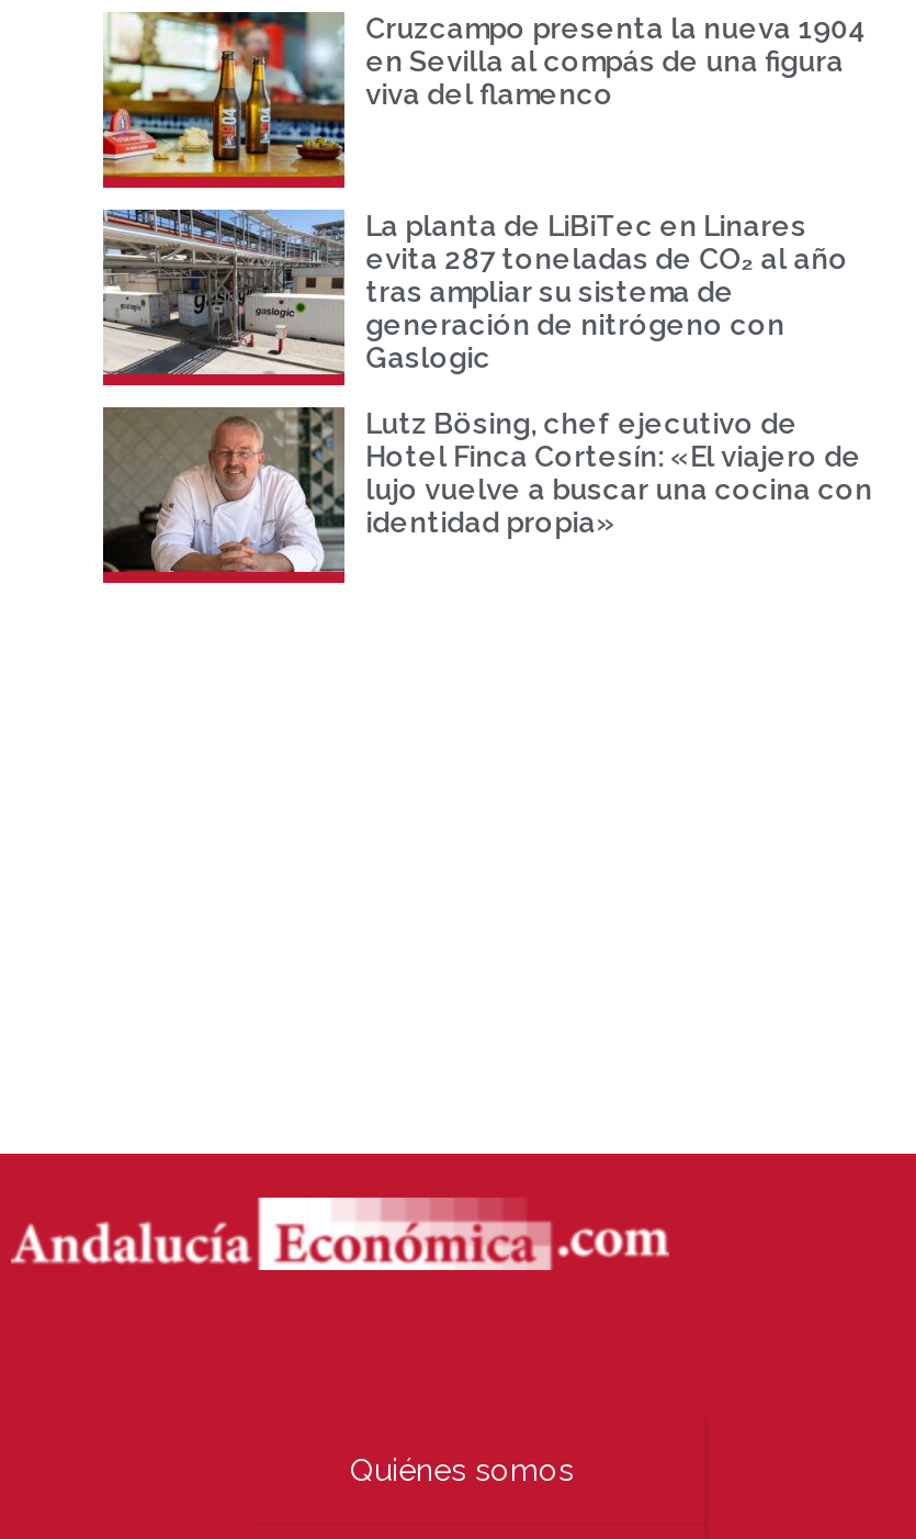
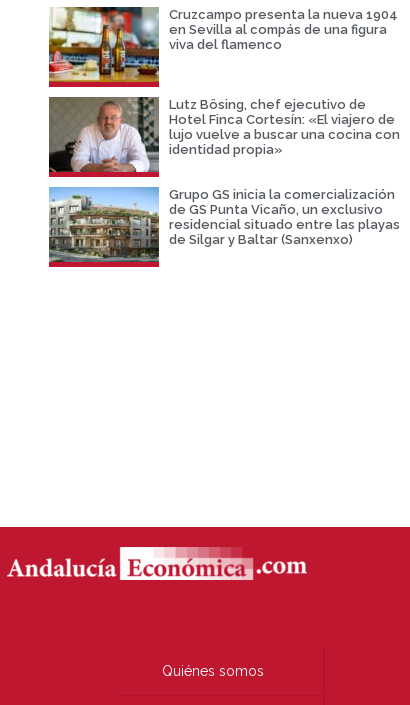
- [image]
- La planta de LiBiTec en Linares
- evita 287 toneladas de CO₂ al año
- tras ampliar su sistema de
- generación de nitrógeno con
- Gaslogic

moved up: [image] | Lutz Bösing, chef ejecutivo de | Hotel Finca Cortesín: «El viajero de | lujo vuelve a buscar una cocina con | identidad propia»

+ [image]
+ Grupo GS inicia la comercialización
+ de GS Punta Vicaño, un exclusivo
+ residencial situado entre las playas
+ de Silgar y Baltar (Sanxenxo)
